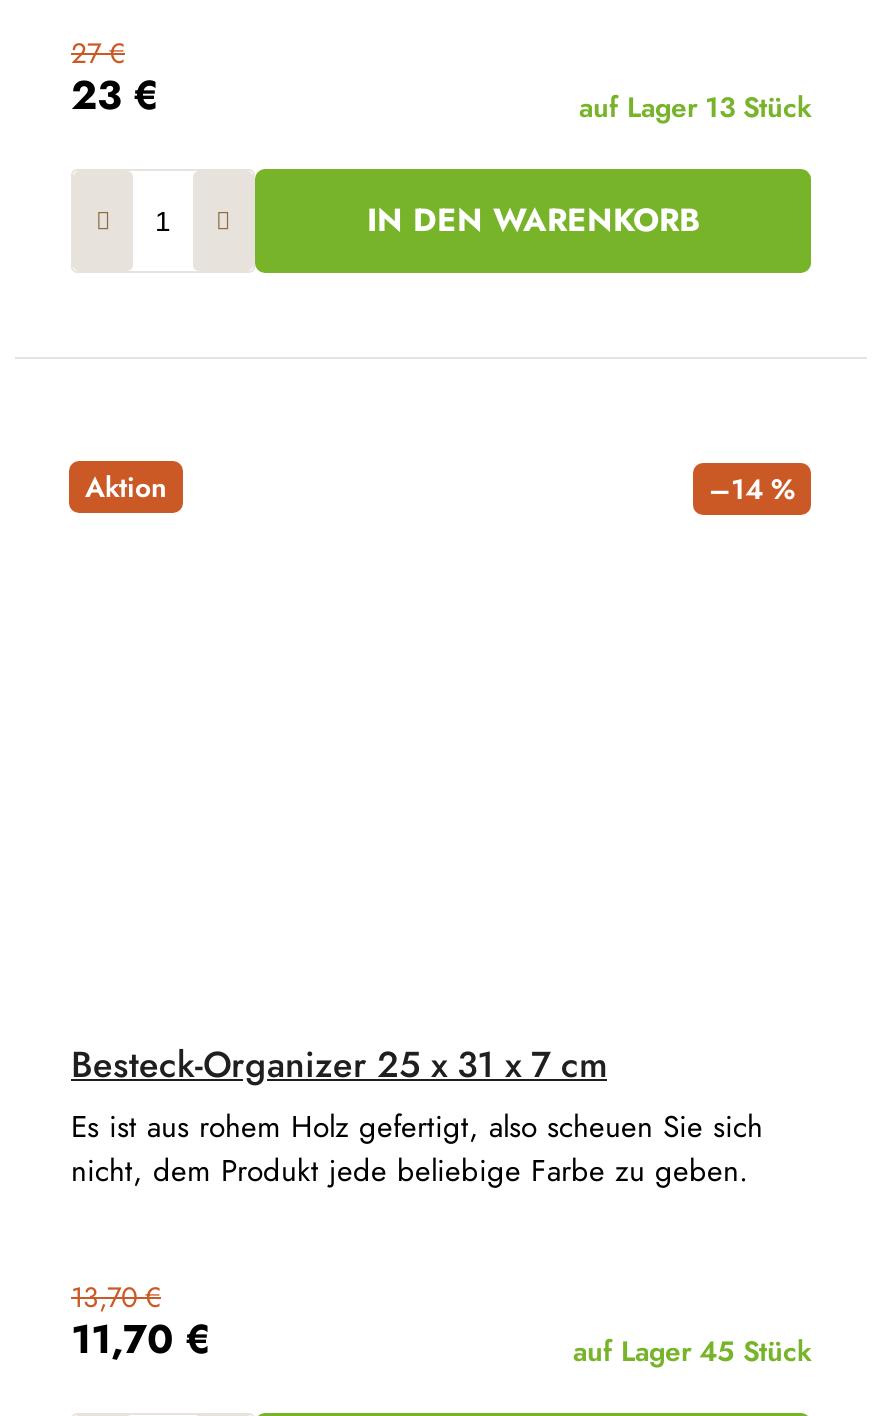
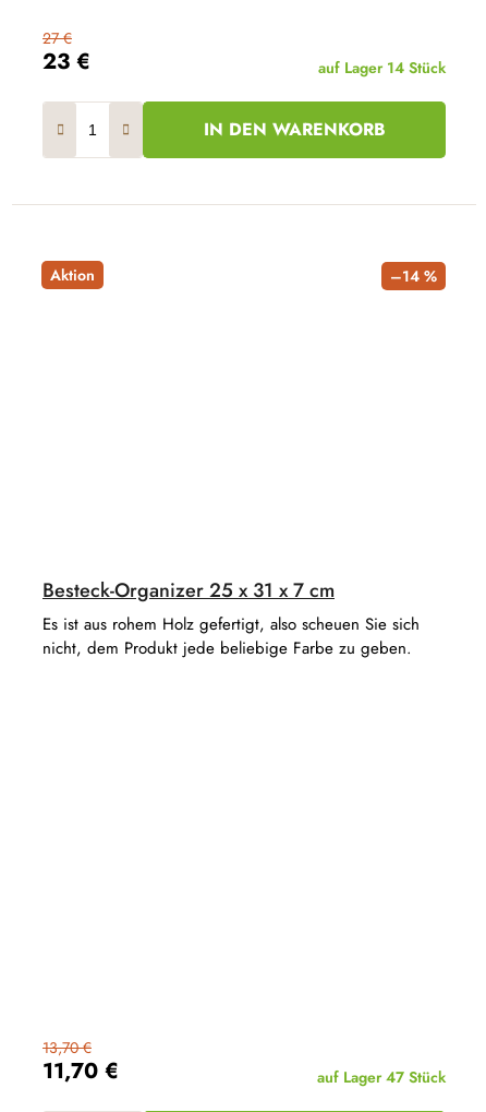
- auf Lager 13 Stück
+ auf Lager 14 Stück

- auf Lager 45 Stück
+ auf Lager 47 Stück
